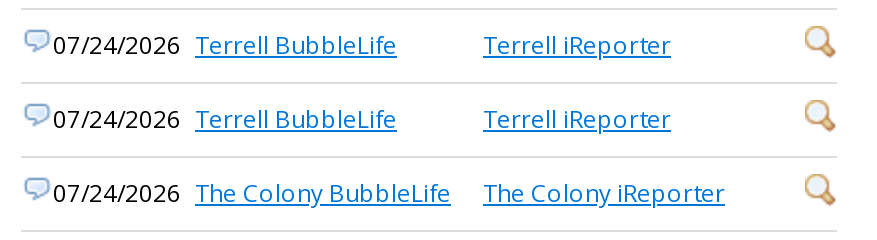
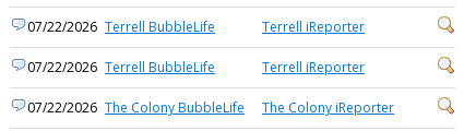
- 07/24/2026 Terrell BubbleLife
+ 07/22/2026 Terrell BubbleLife

- 07/24/2026 Terrell BubbleLife
+ 07/22/2026 Terrell BubbleLife

- 07/24/2026 The Colony BubbleLife
+ 07/22/2026 The Colony BubbleLife
